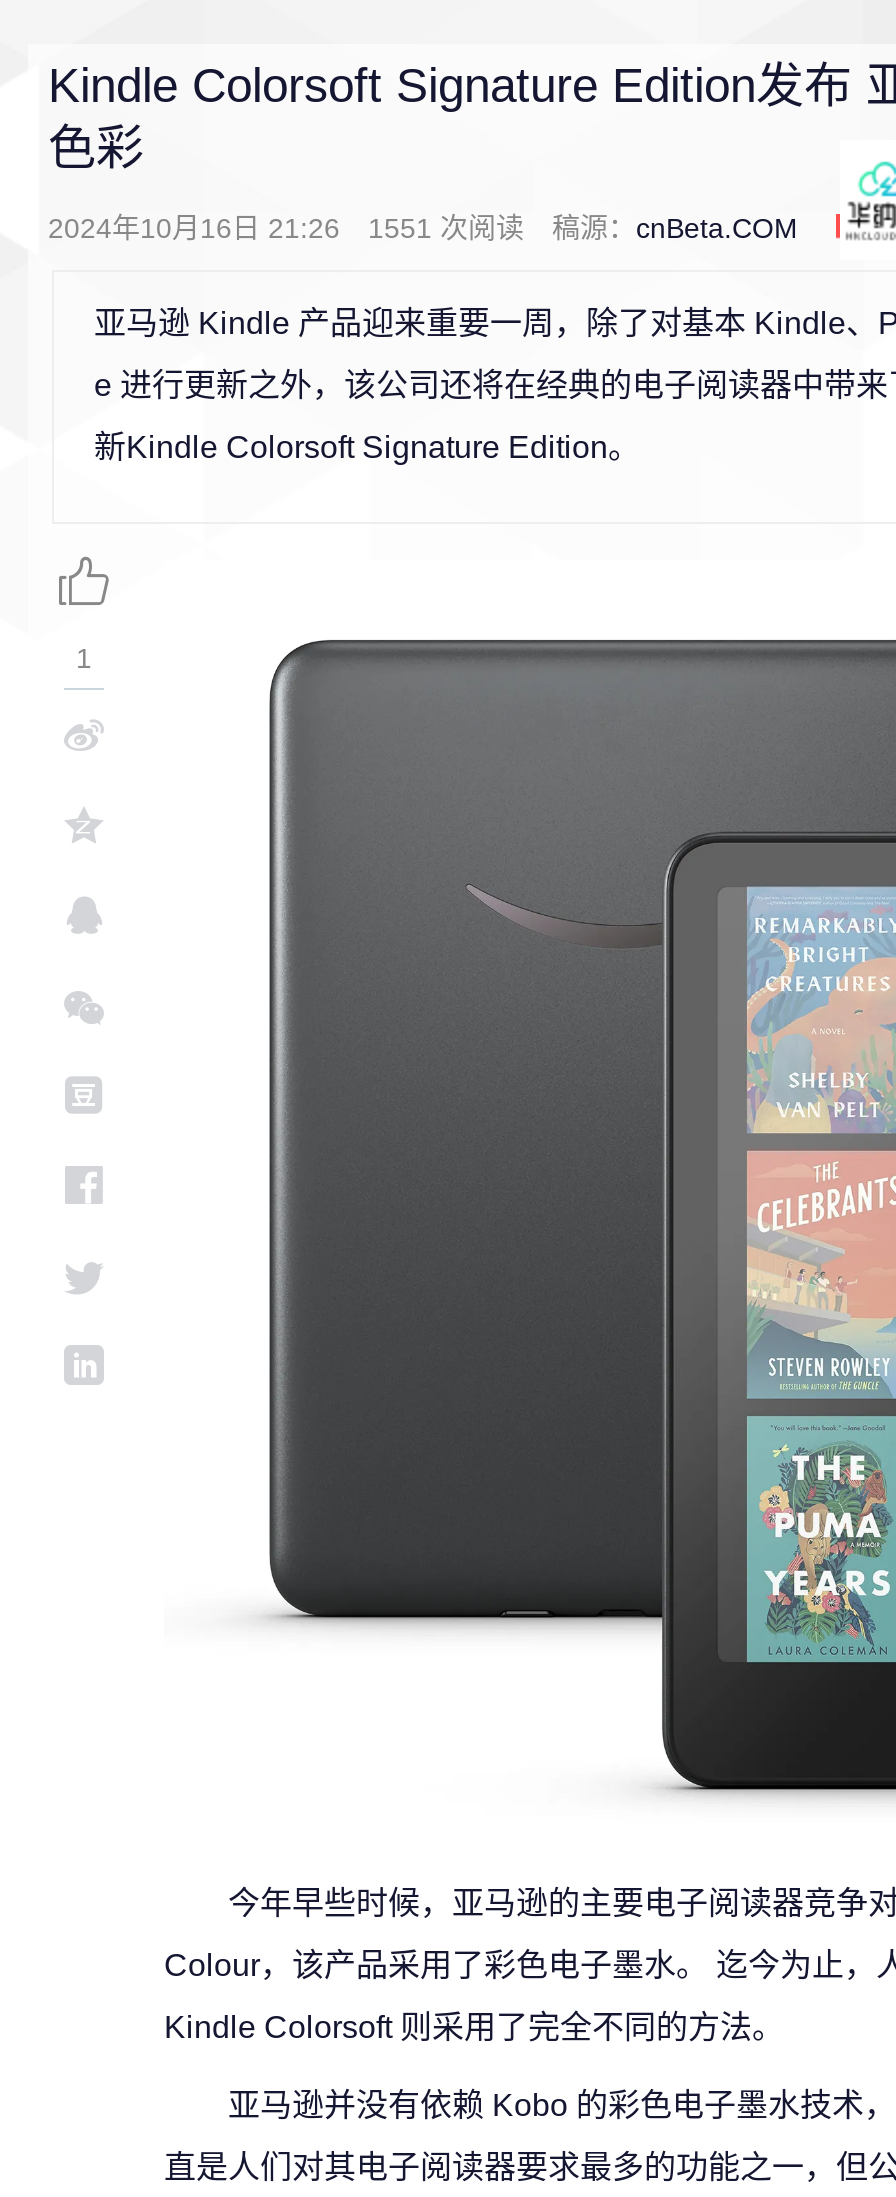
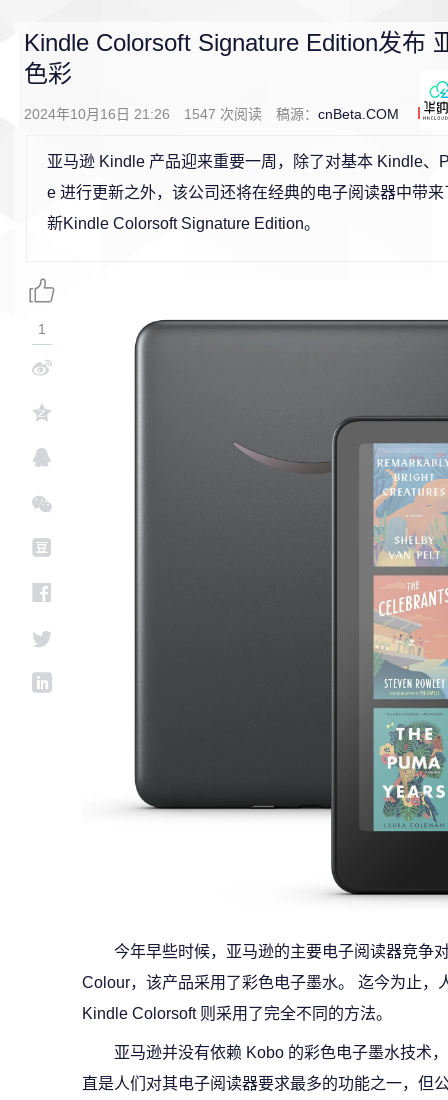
- 2024年10月16日 21:26 1551次阅读 稿源：cnBeta.COM
+ 2024年10月16日 21:26 1547次阅读 稿源：cnBeta.COM
